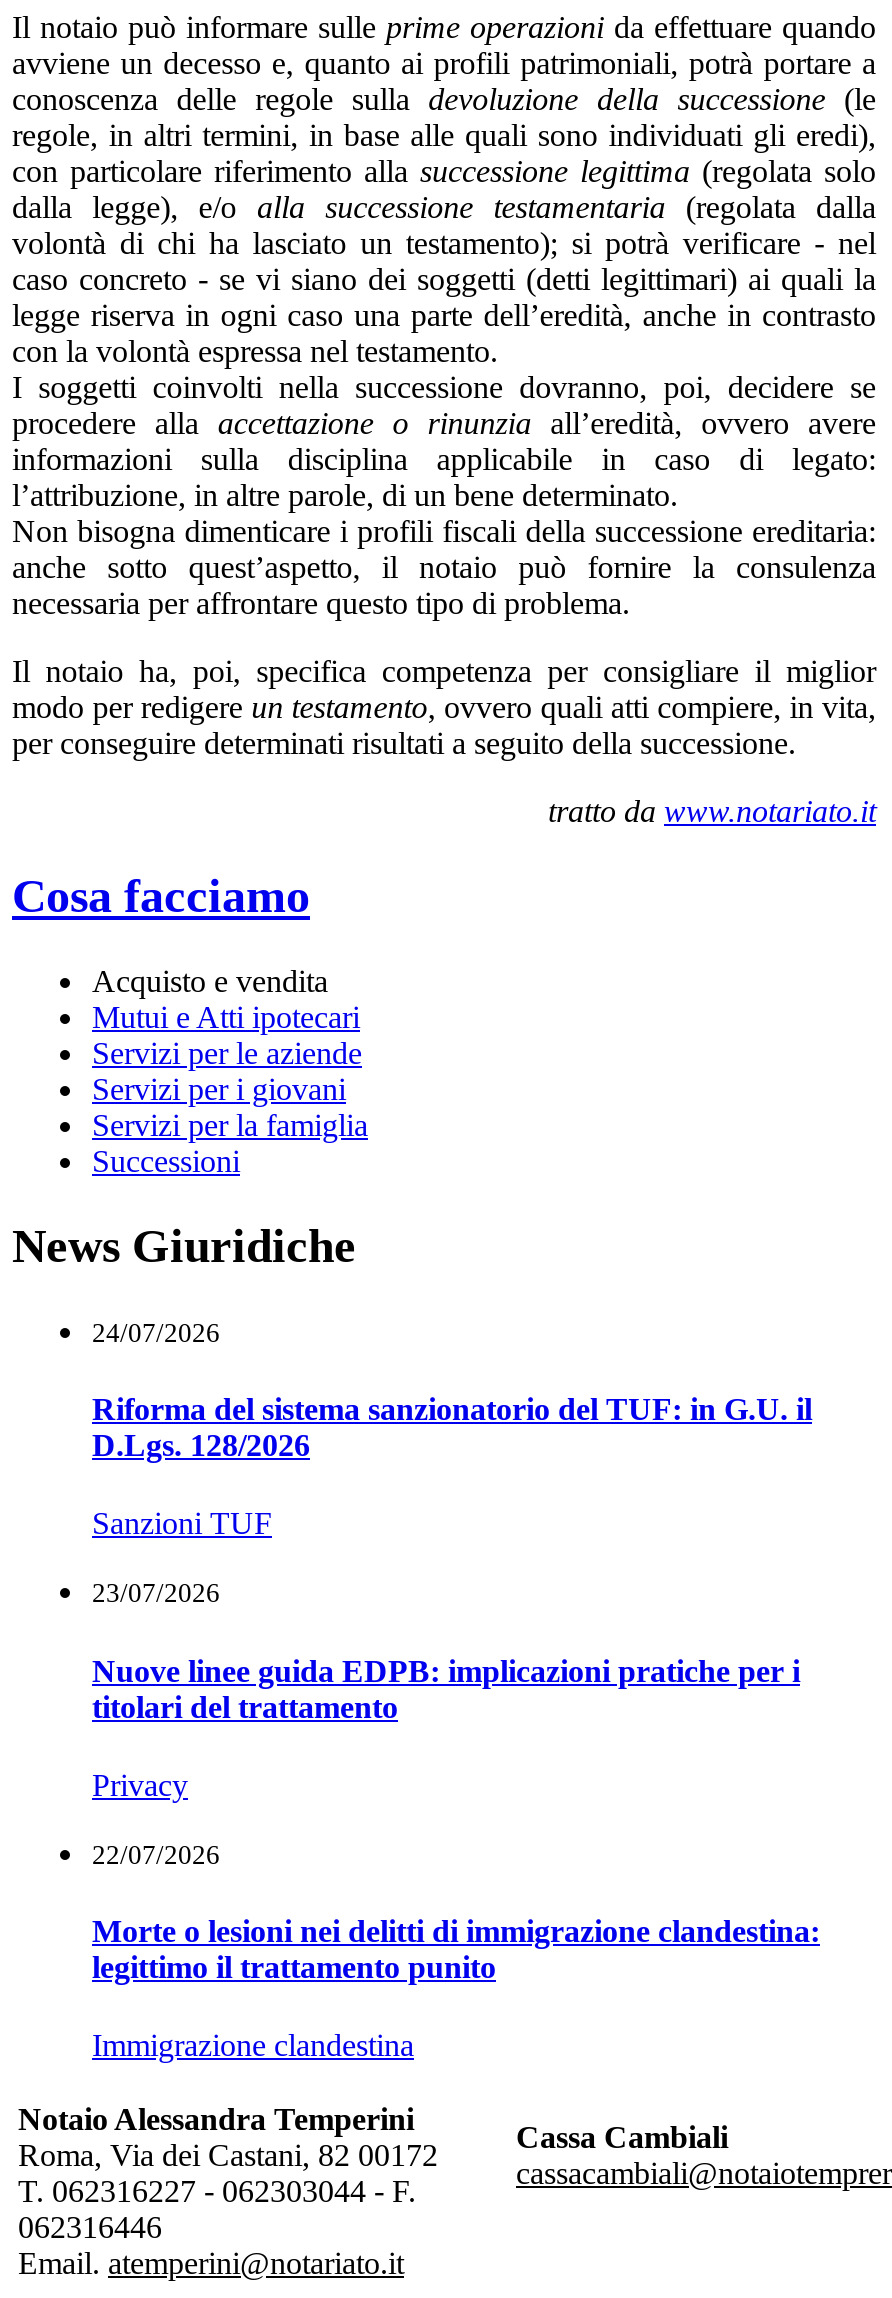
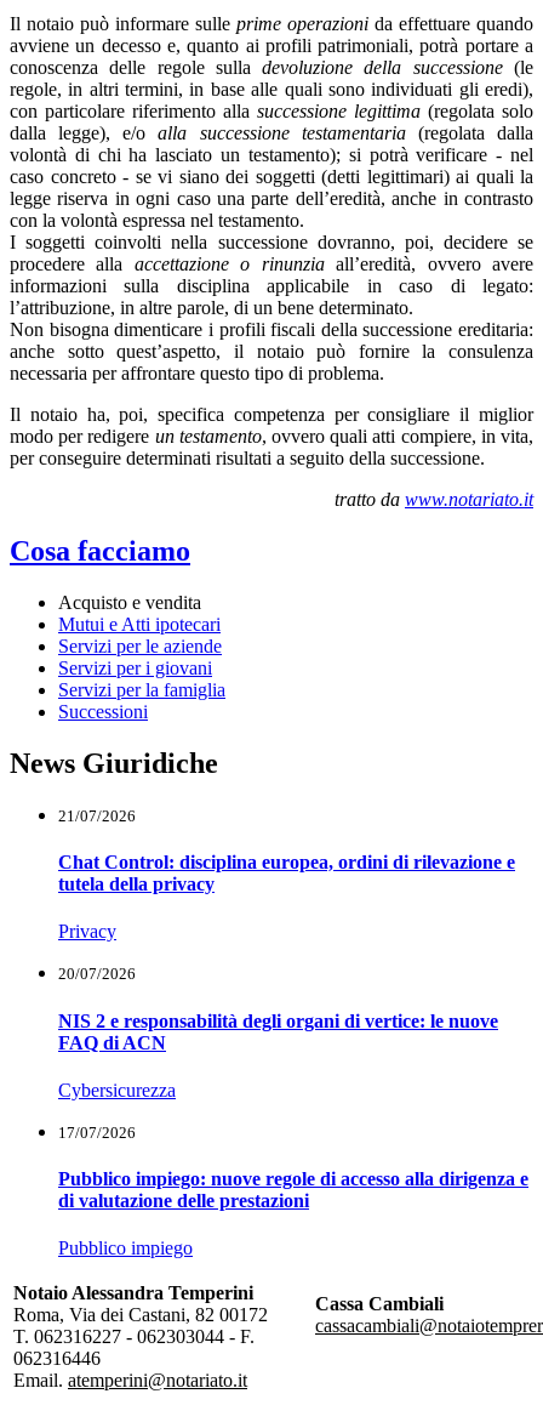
- 24/07/2026
- Riforma del sistema sanzionatorio del TUF: in G.U. il
- D.Lgs. 128/2026
- Sanzioni TUF
- 23/07/2026
- Nuove linee guida EDPB: implicazioni pratiche per i
- titolari del trattamento
+ 21/07/2026
+ Chat Control: disciplina europea, ordini di rilevazione e
+ tutela della privacy

moved up: Privacy

- 22/07/2026
- Morte o lesioni nei delitti di immigrazione clandestina:
- legittimo il trattamento punito
- Immigrazione clandestina
+ 20/07/2026
+ NIS 2 e responsabilità degli organi di vertice: le nuove
+ FAQ di ACN
+ Cybersicurezza
+ 17/07/2026
+ Pubblico impiego: nuove regole di accesso alla dirigenza e
+ di valutazione delle prestazioni
+ Pubblico impiego
